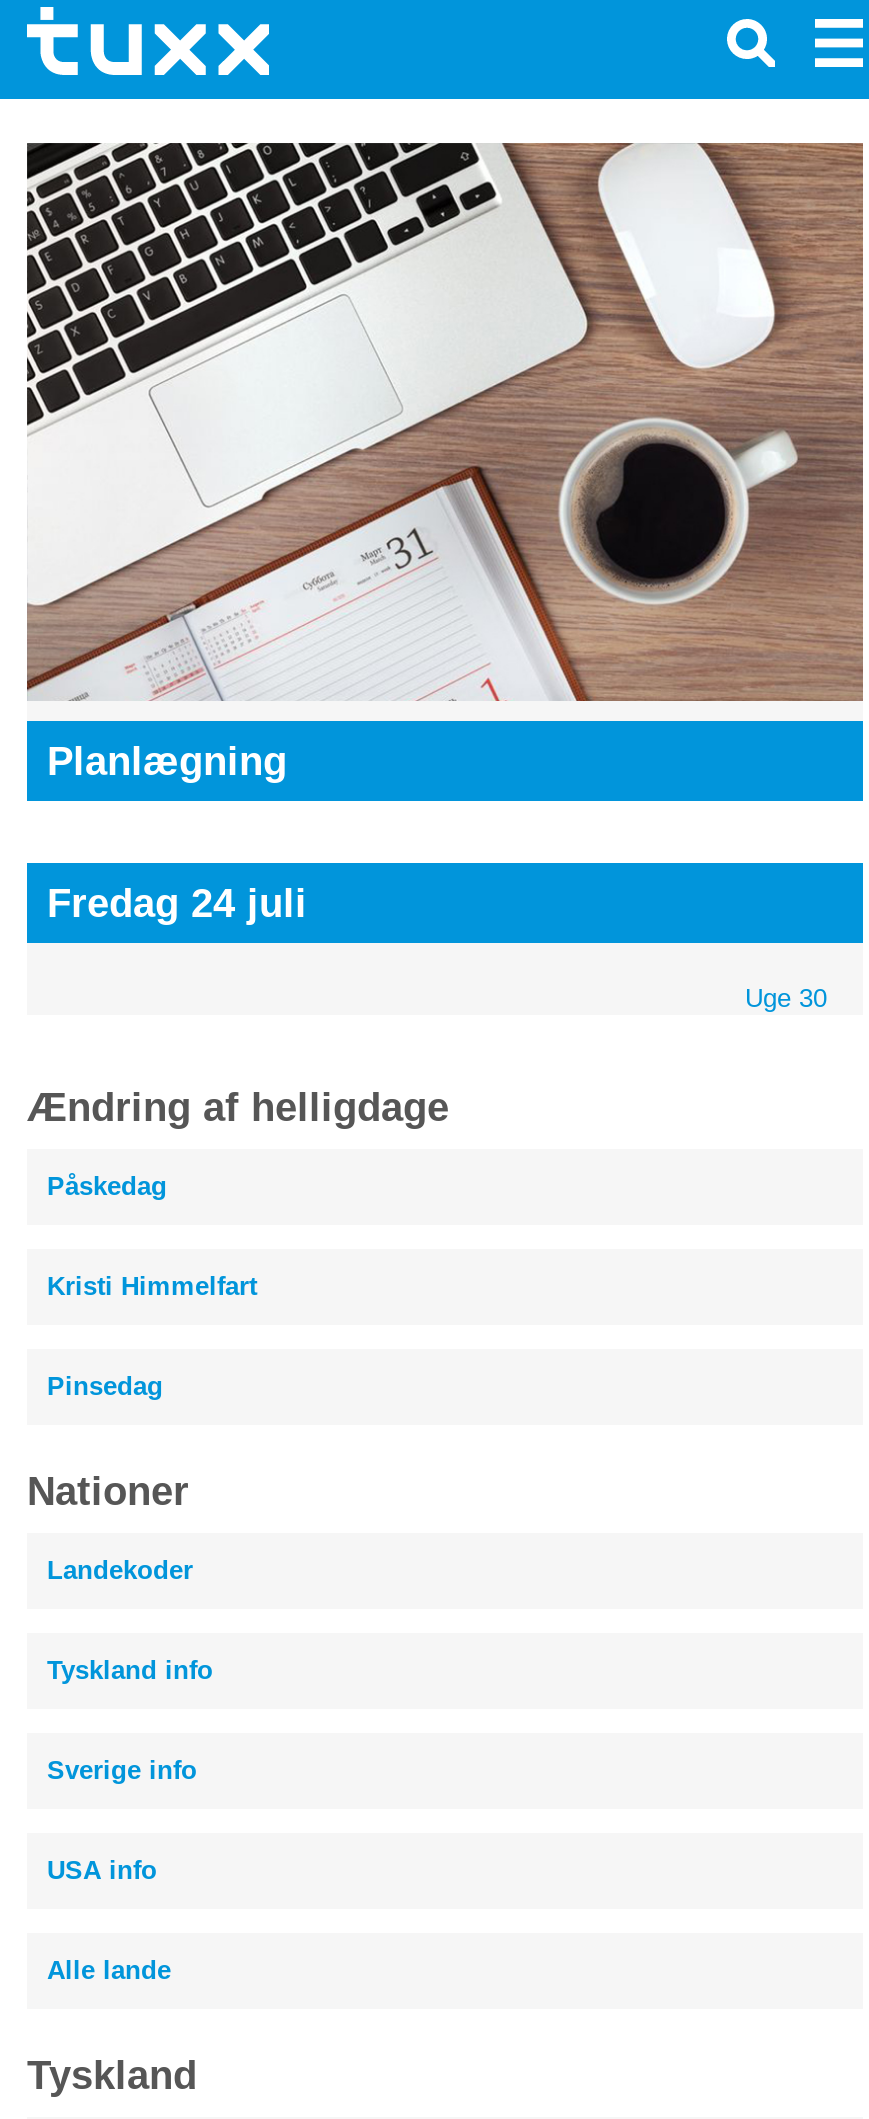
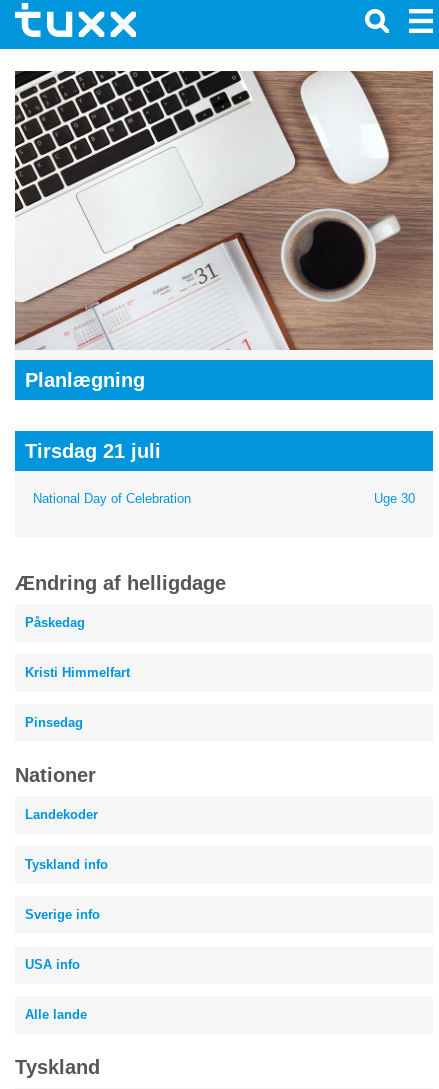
- Fredag 24 juli
+ Tirsdag 21 juli

+ National Day of Celebration
